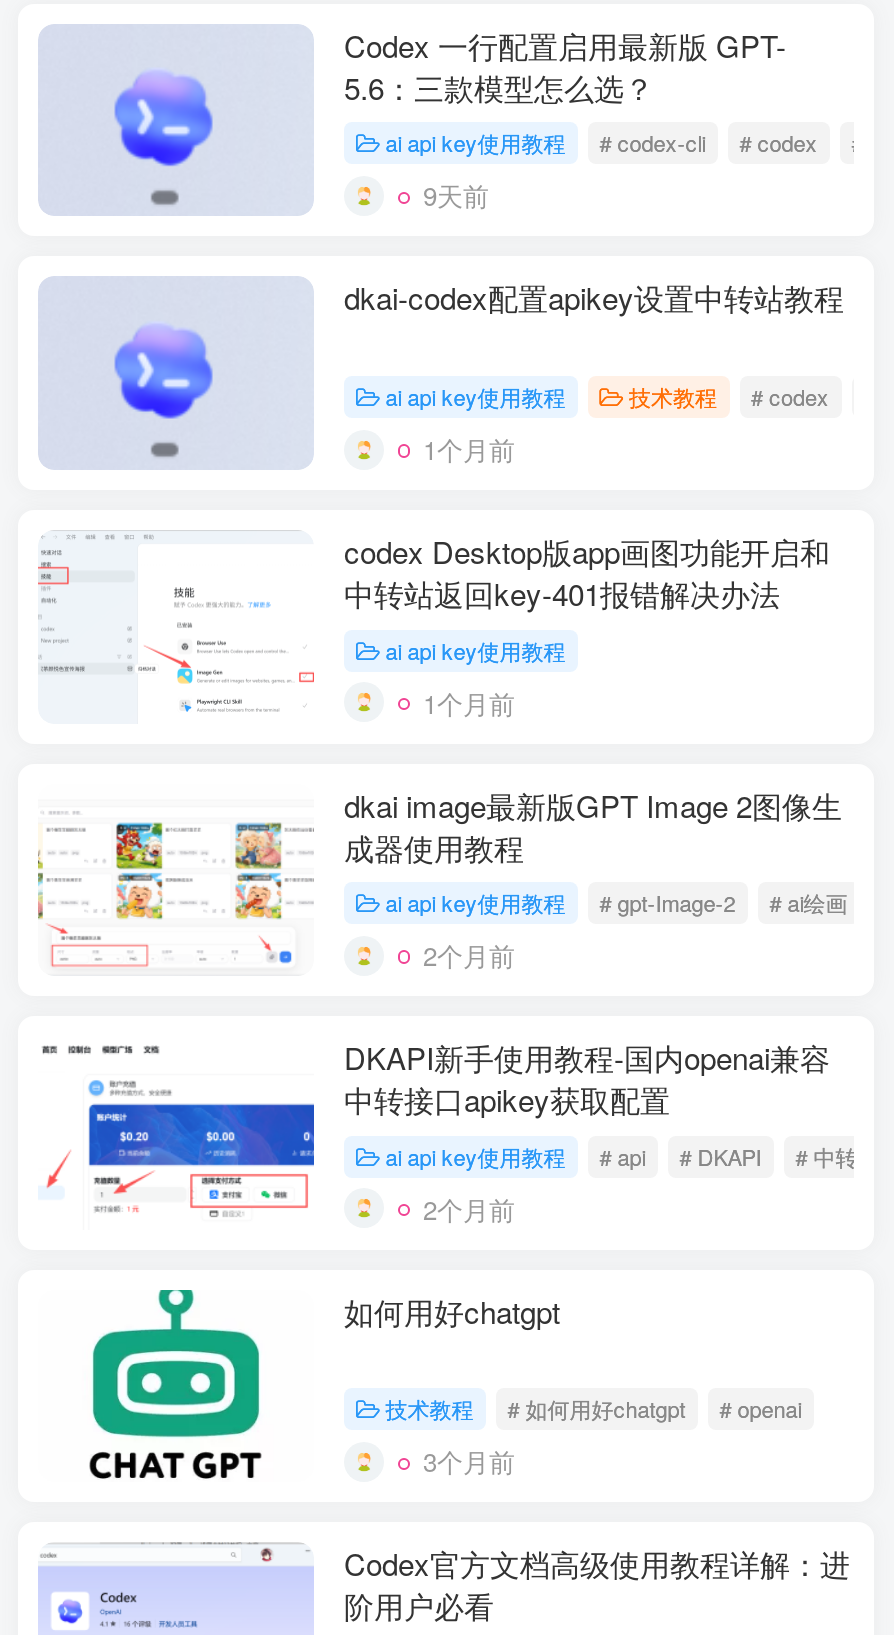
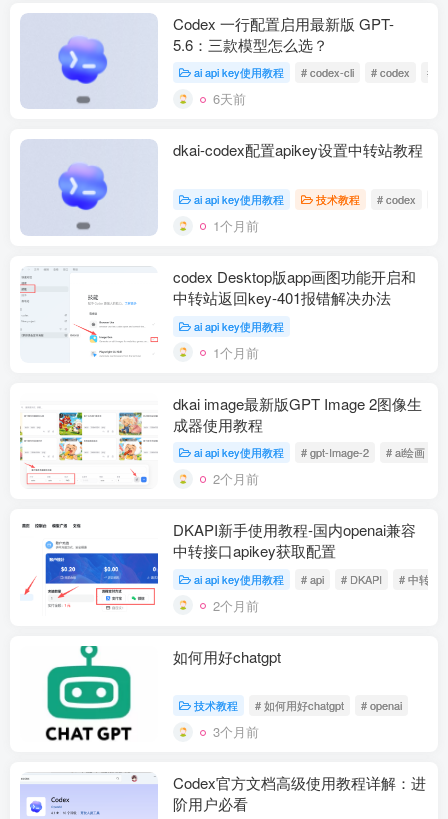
- 9天前
+ 6天前
